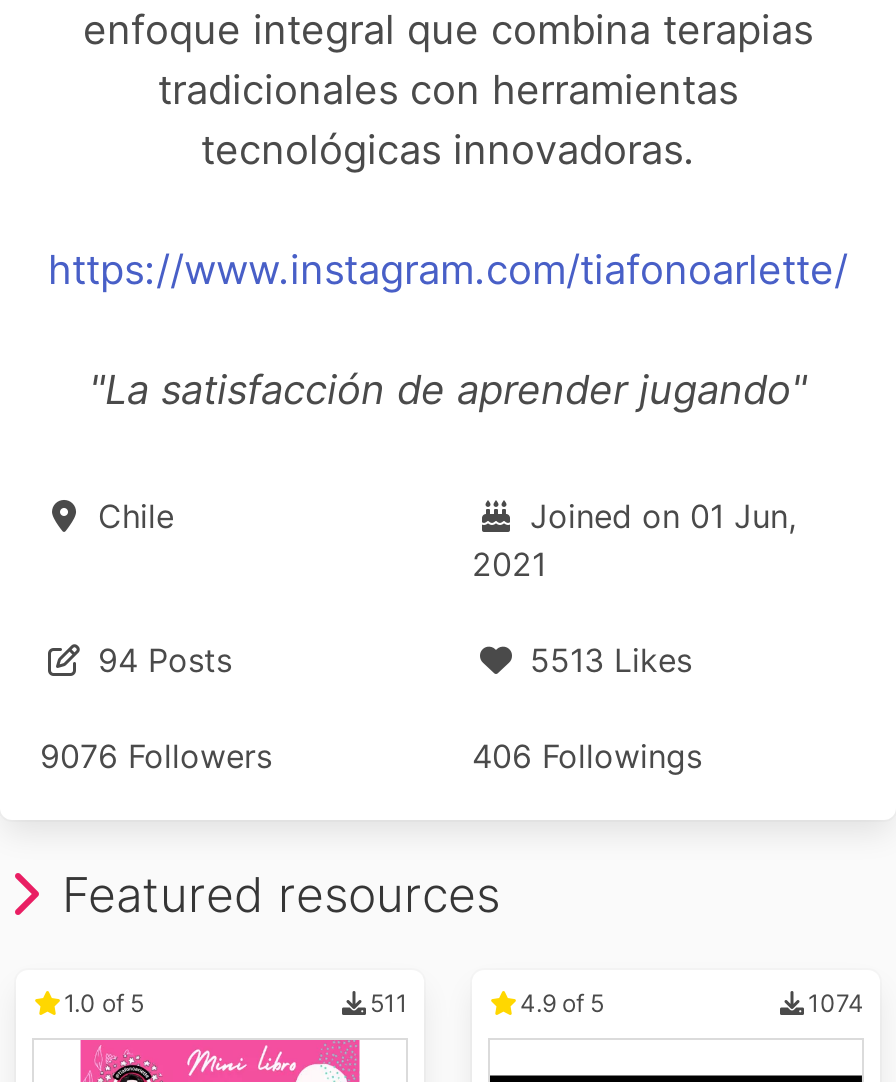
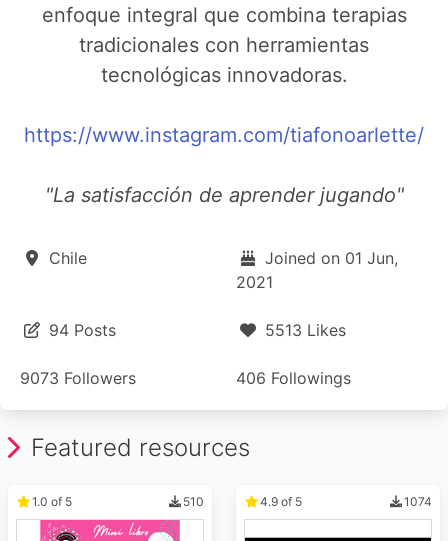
- 9076 Followers
+ 9073 Followers

- 511
+ 510
